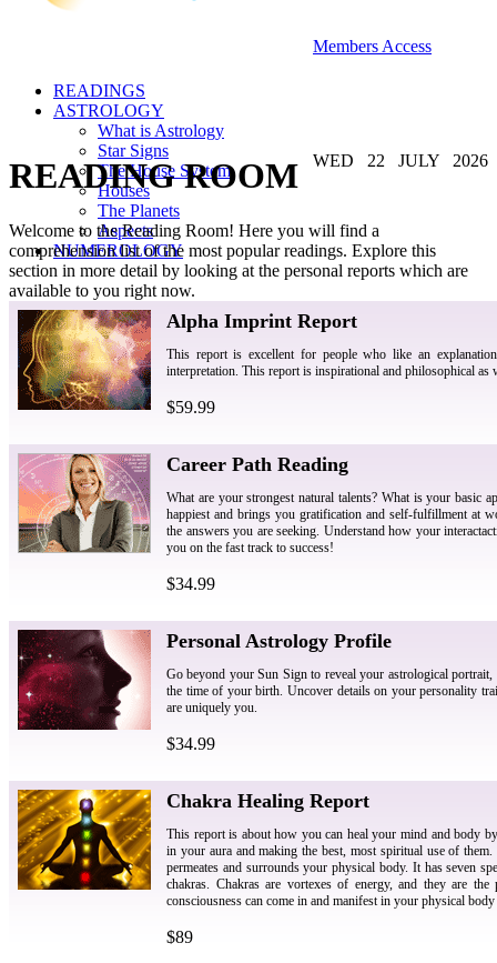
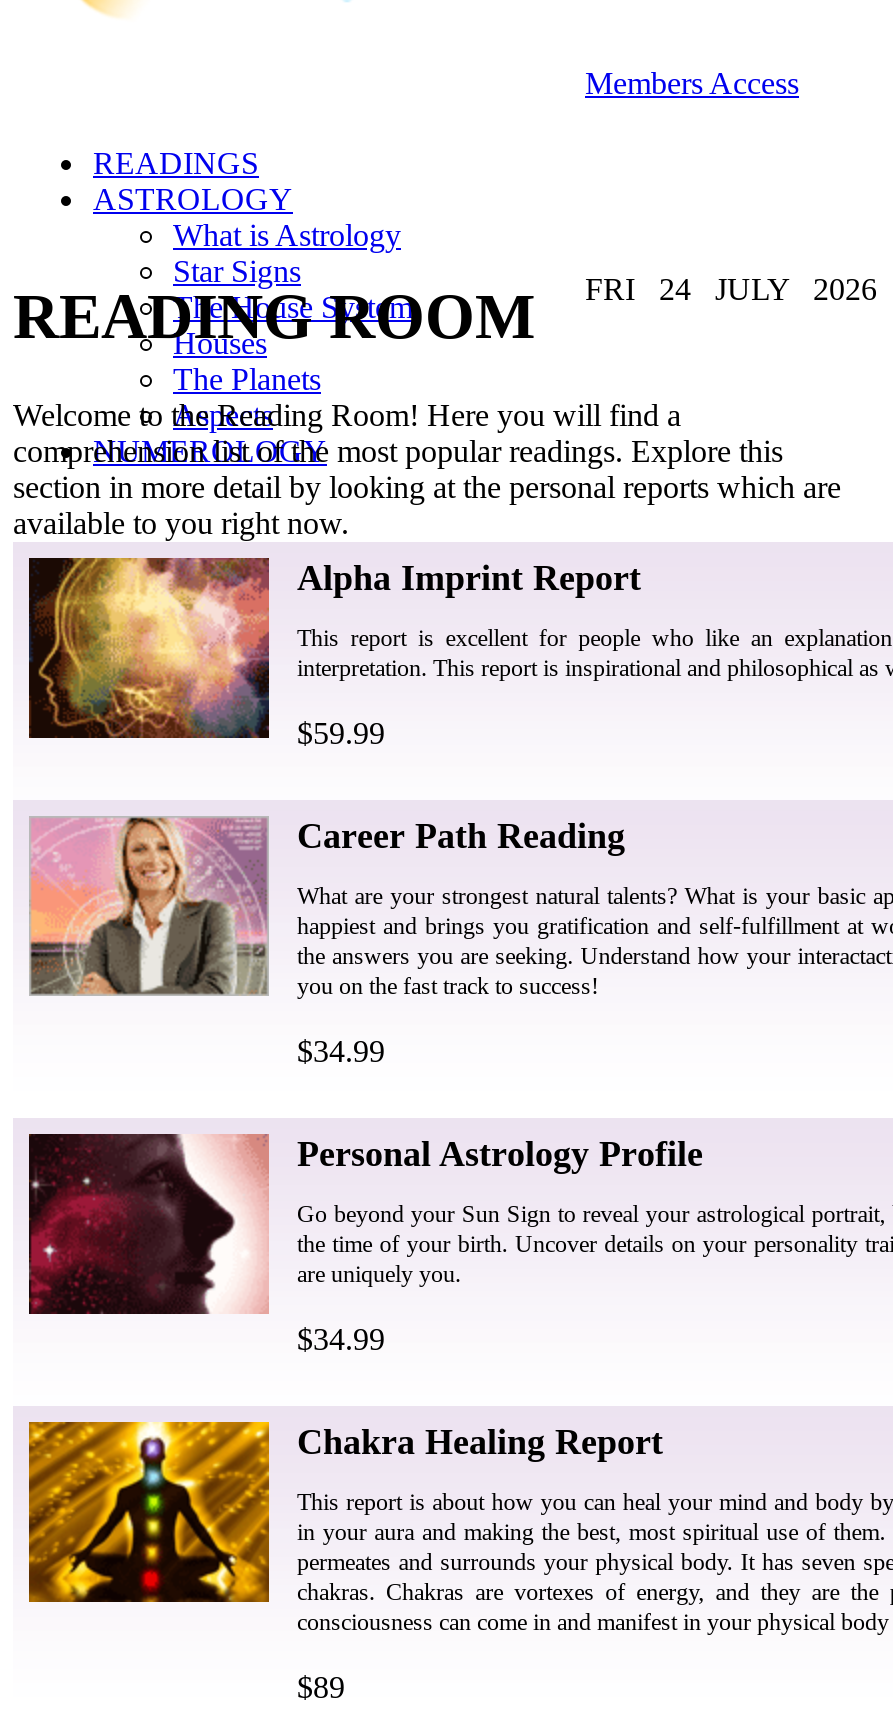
- WED 22 JULY 2026
+ FRI 24 JULY 2026
